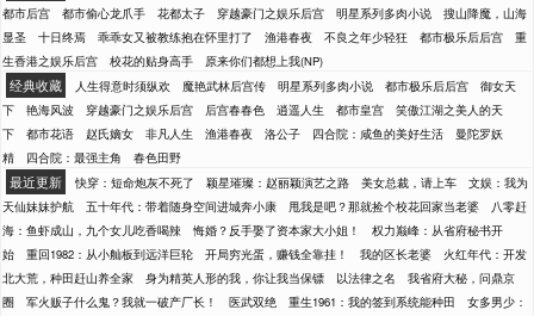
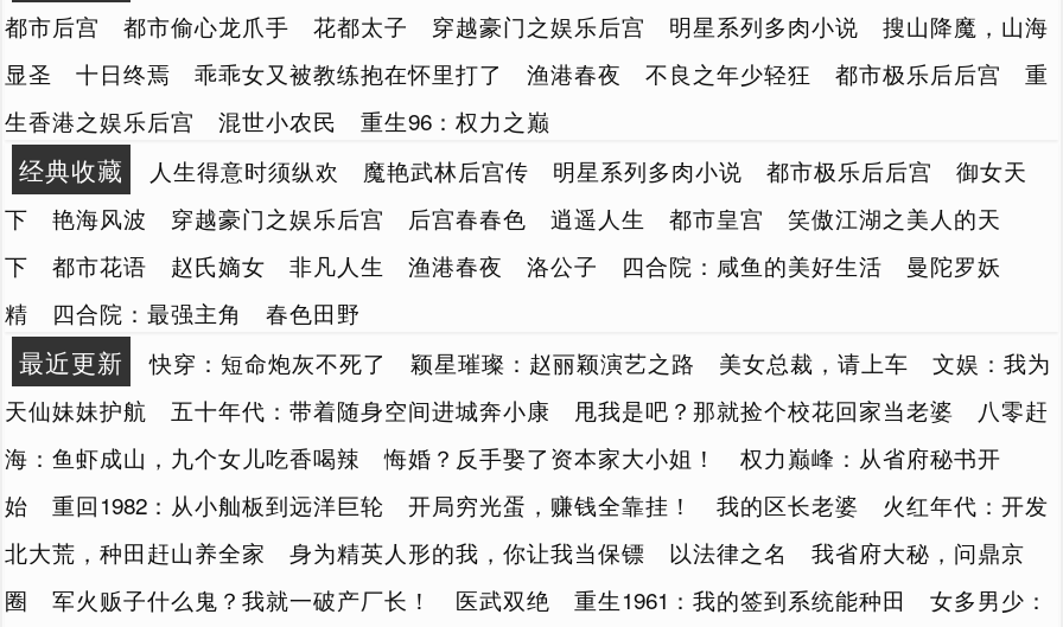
- 校花的贴身高手
- 原来你们都想上我(NP)
+ 混世小农民
+ 重生96：权力之巅
